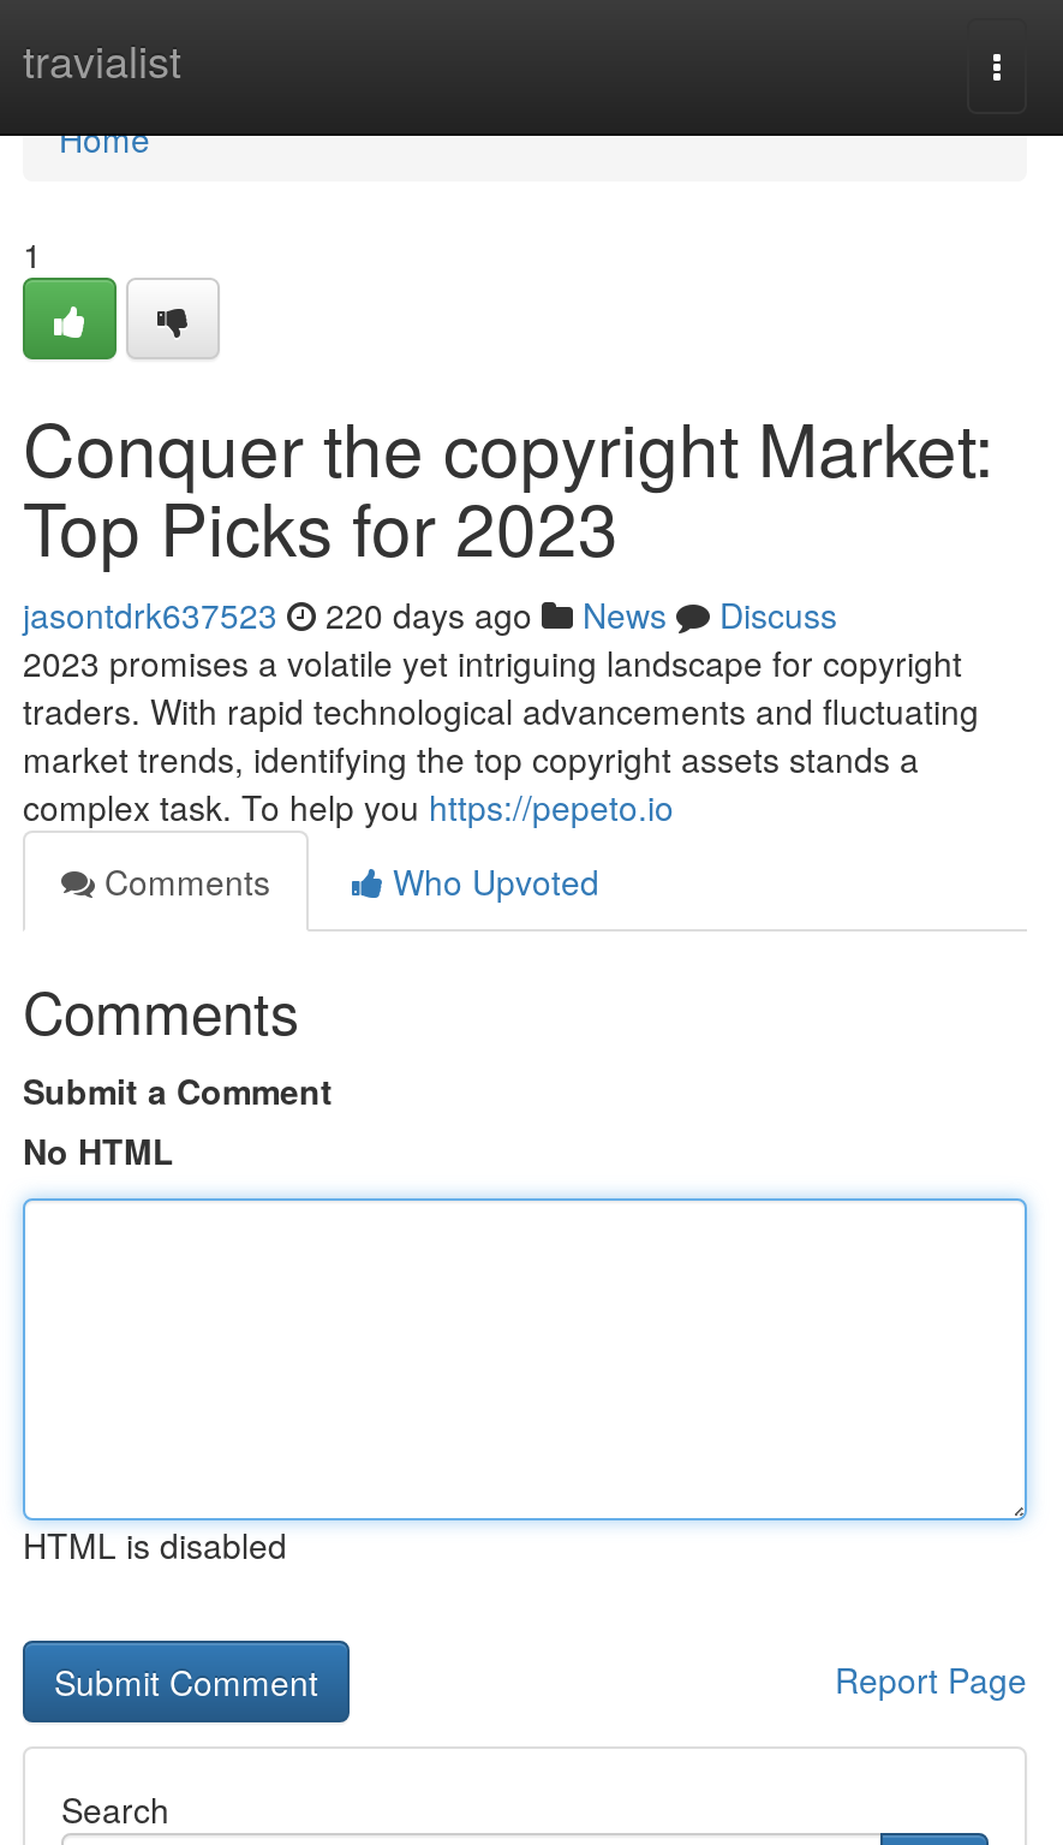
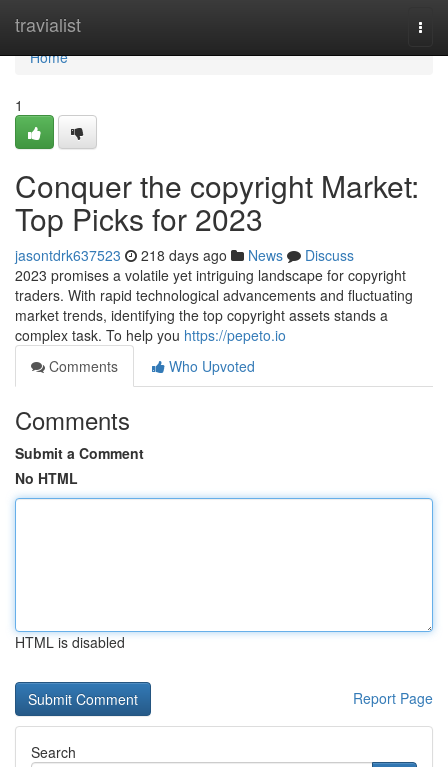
- jasontdrk637523 220 days ago News Discuss
+ jasontdrk637523 218 days ago News Discuss
